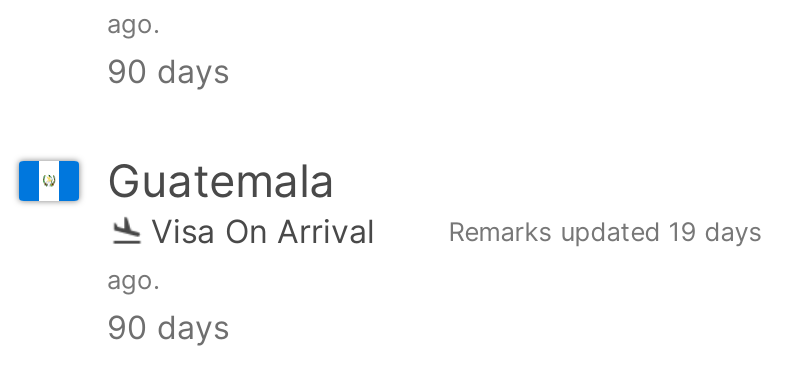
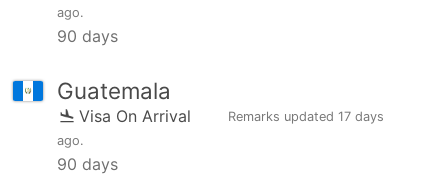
- Remarks updated 19 days
+ Remarks updated 17 days
